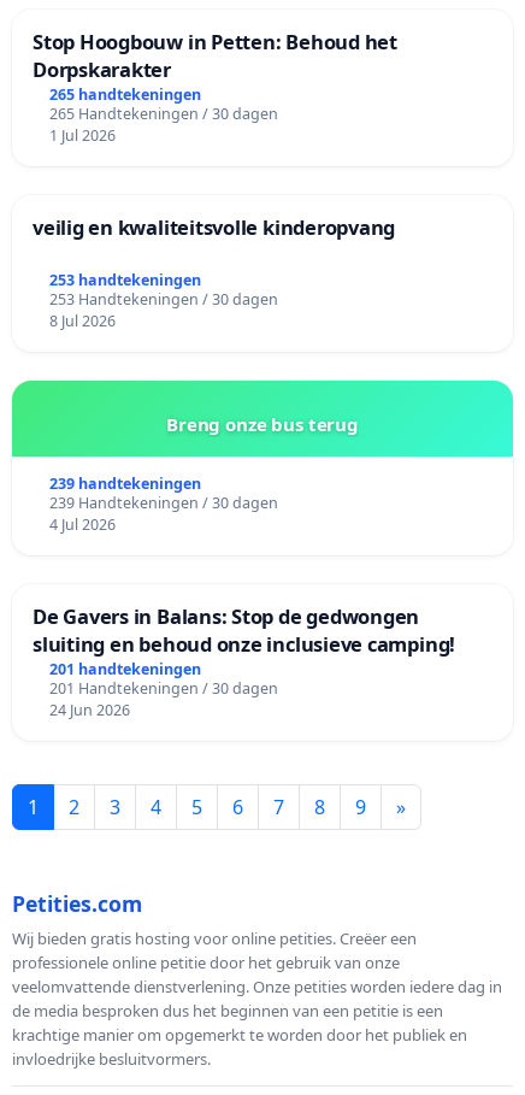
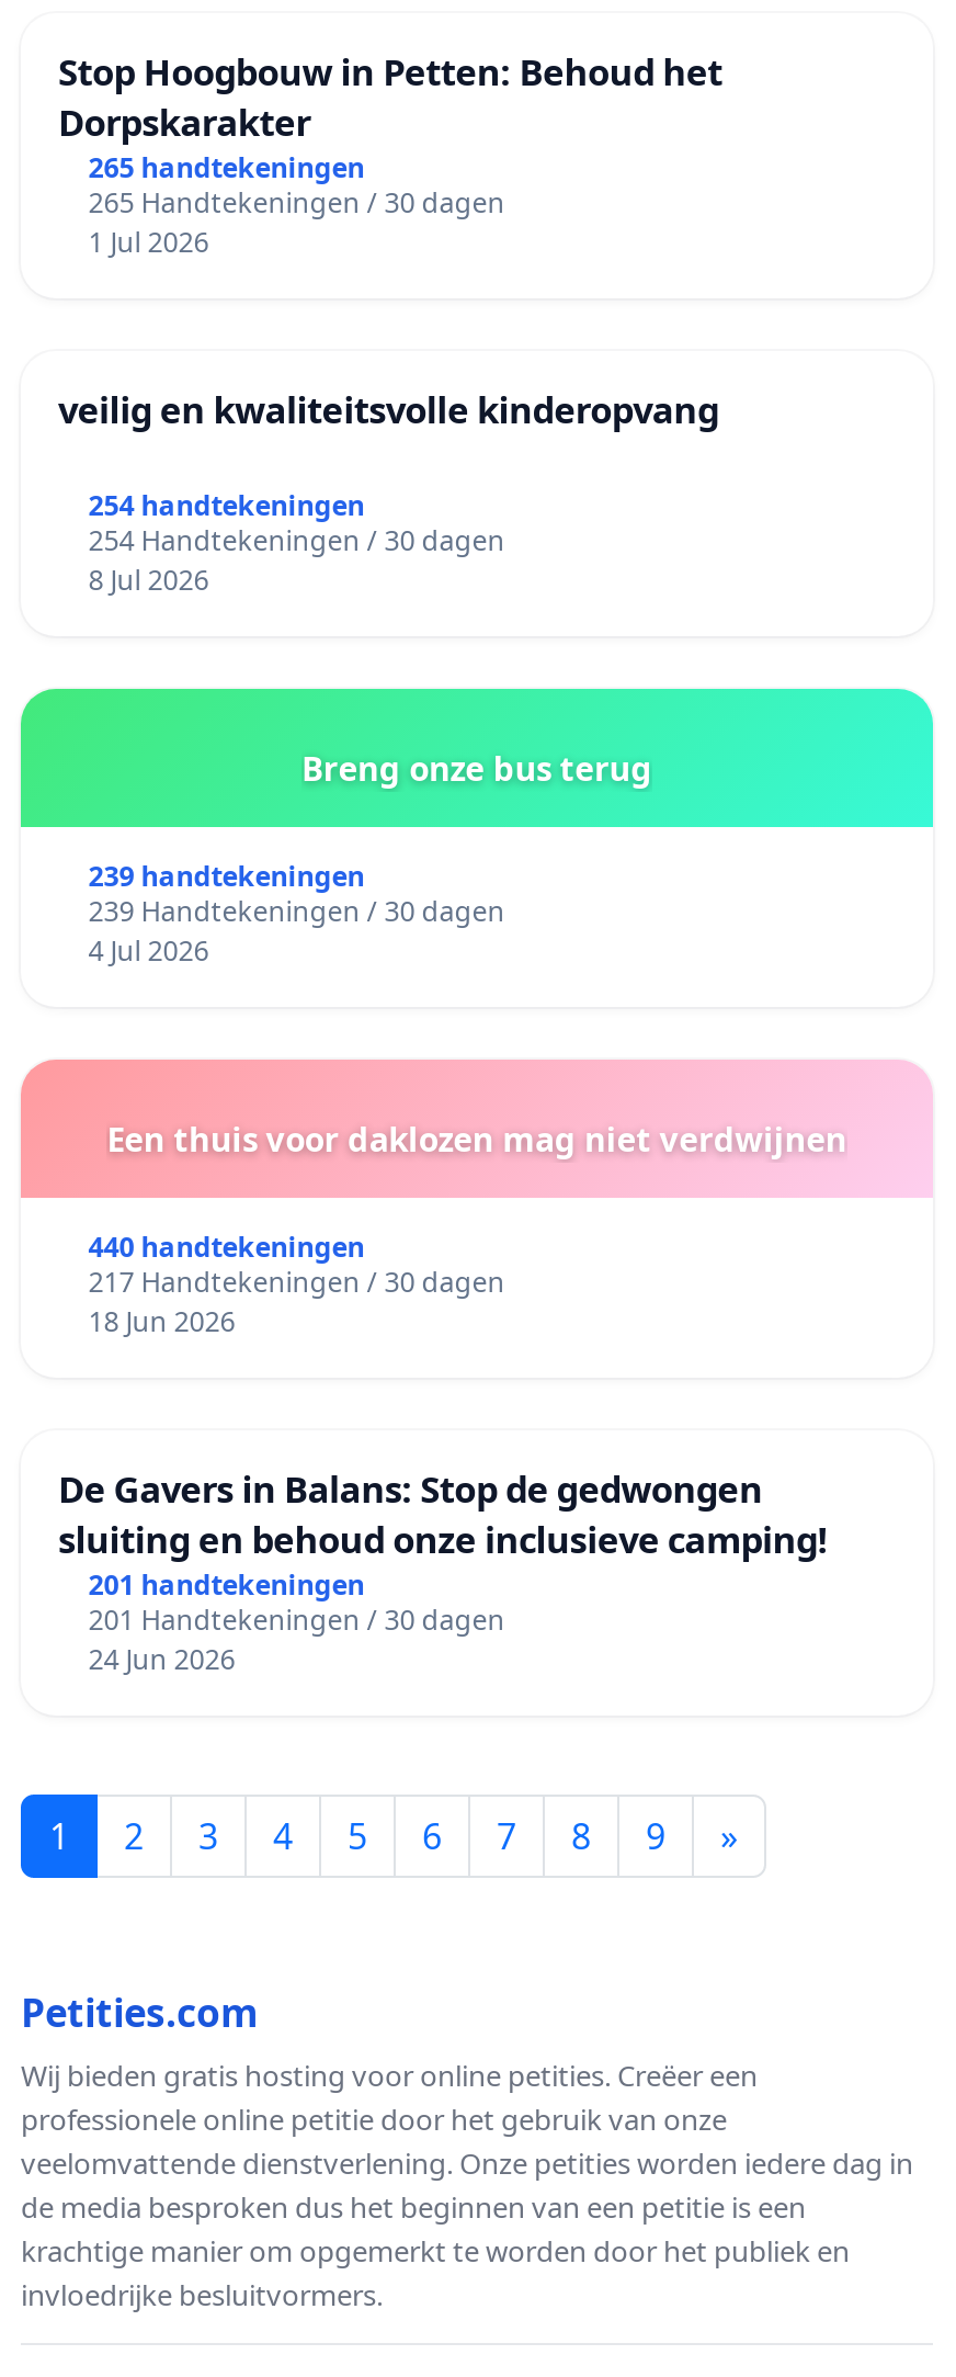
- 253 handtekeningen
+ 254 handtekeningen

- 253 Handtekeningen / 30 dagen
+ 254 Handtekeningen / 30 dagen

+ Een thuis voor daklozen mag niet verdwijnen
+ 440 handtekeningen
+ 217 Handtekeningen / 30 dagen
+ 18 Jun 2026
